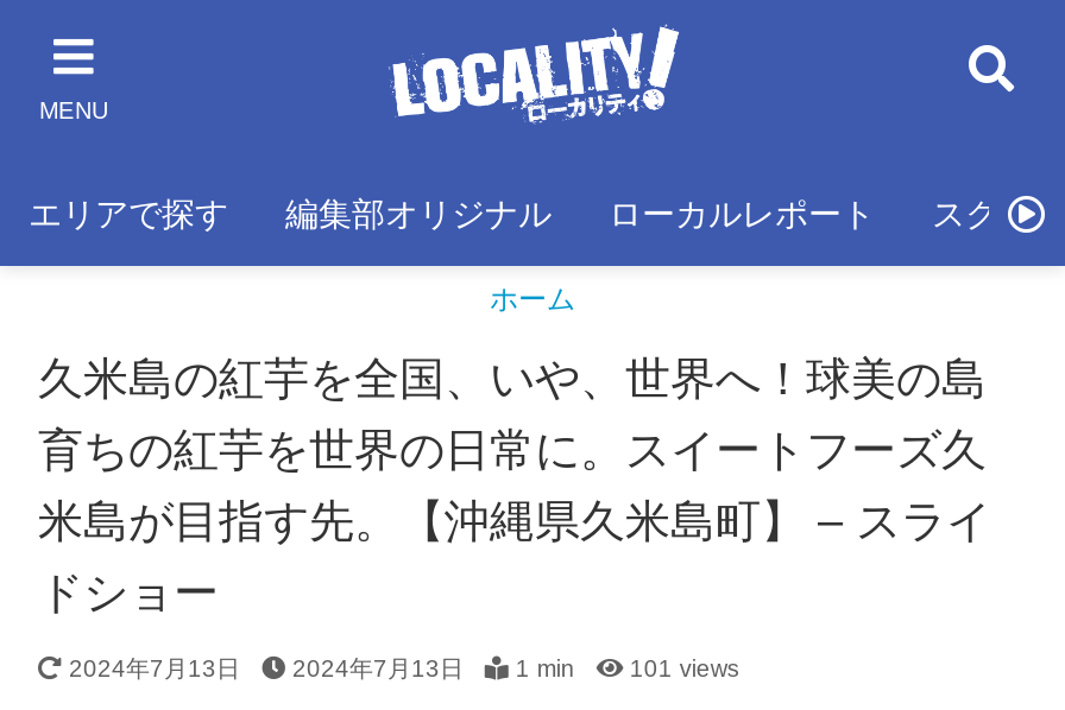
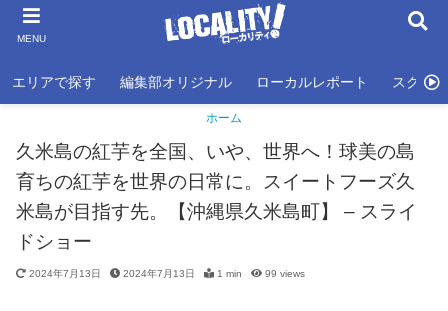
- 101 views
+ 99 views
